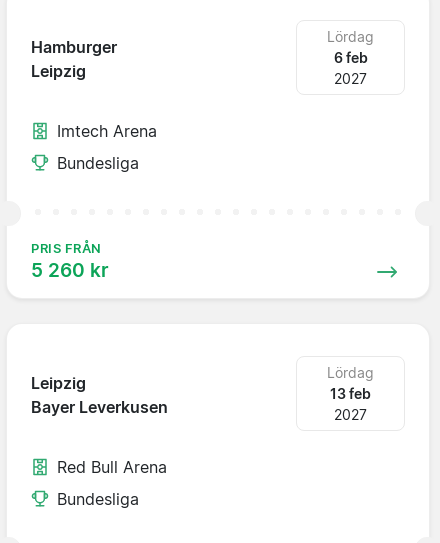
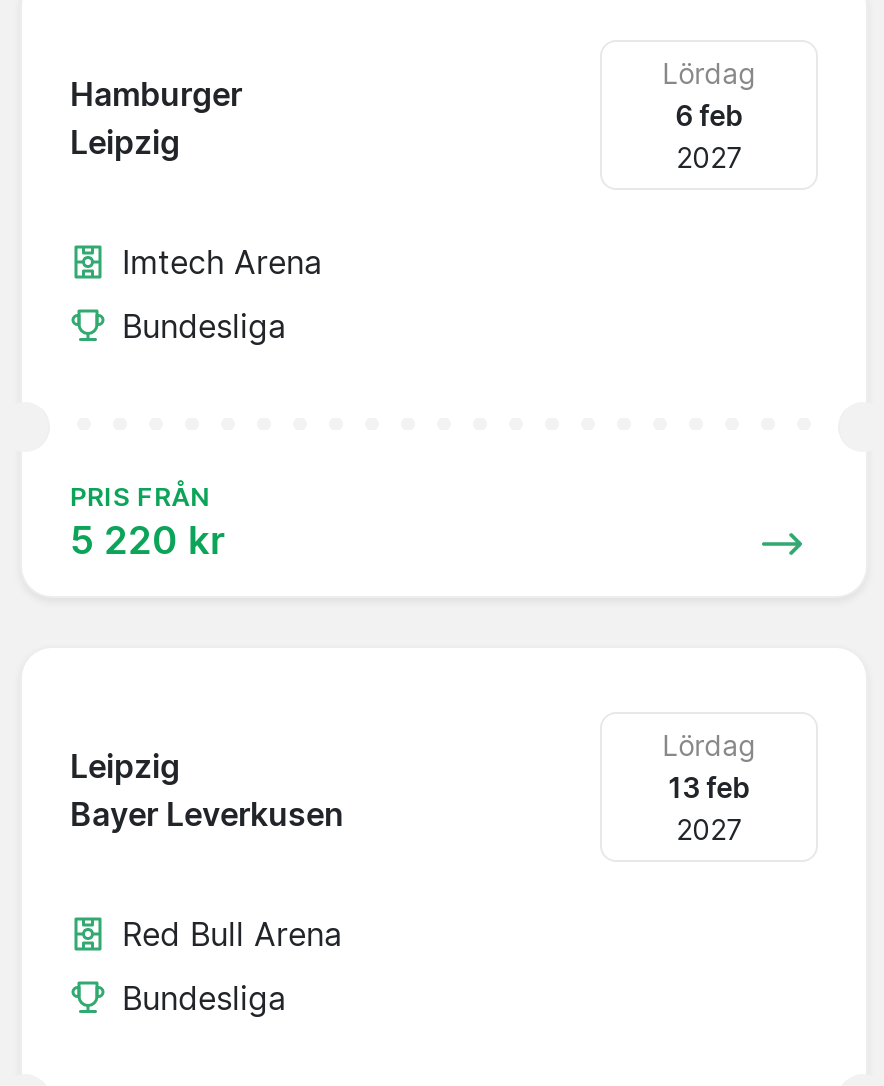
- 5 260 kr
+ 5 220 kr
